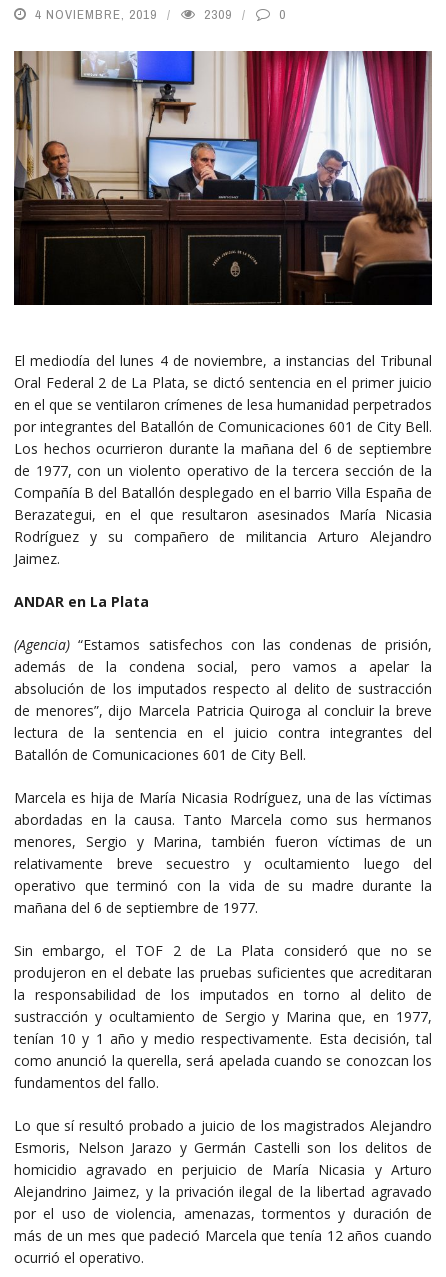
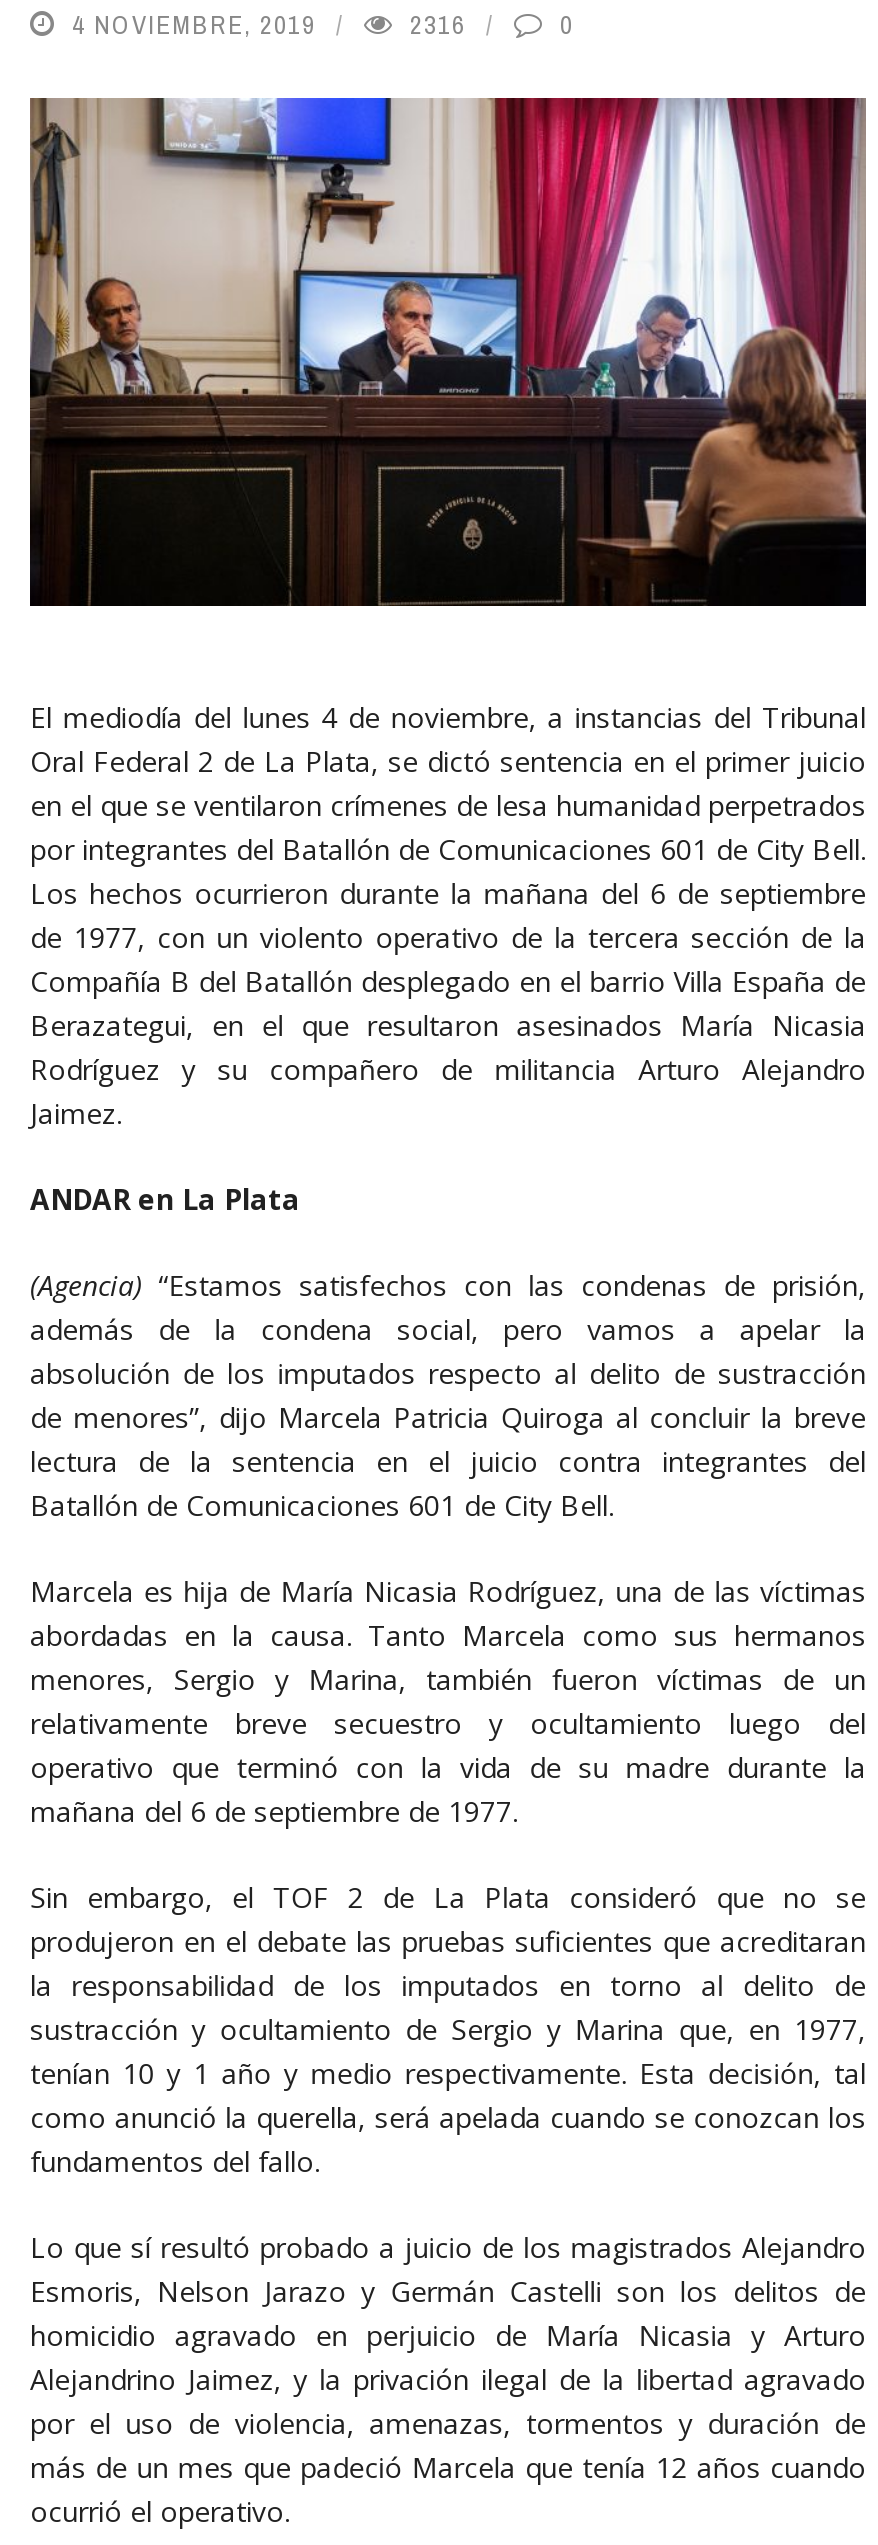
- 2309
+ 2316
